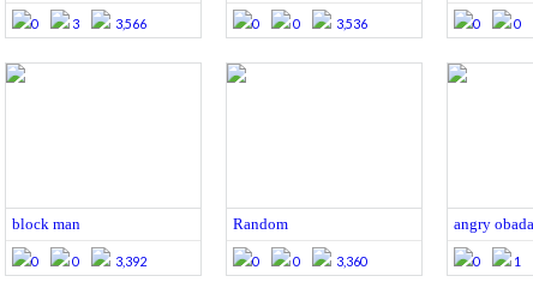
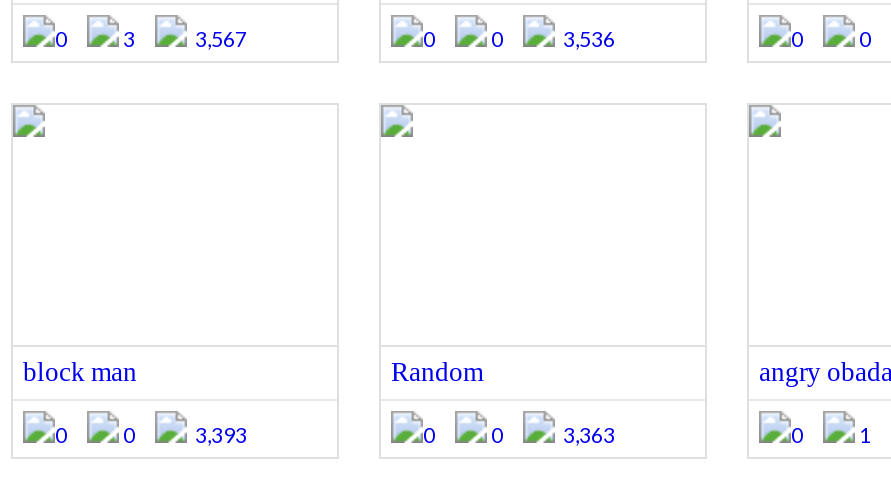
- 3,566
+ 3,567

- 3,392
+ 3,393

- 3,360
+ 3,363
